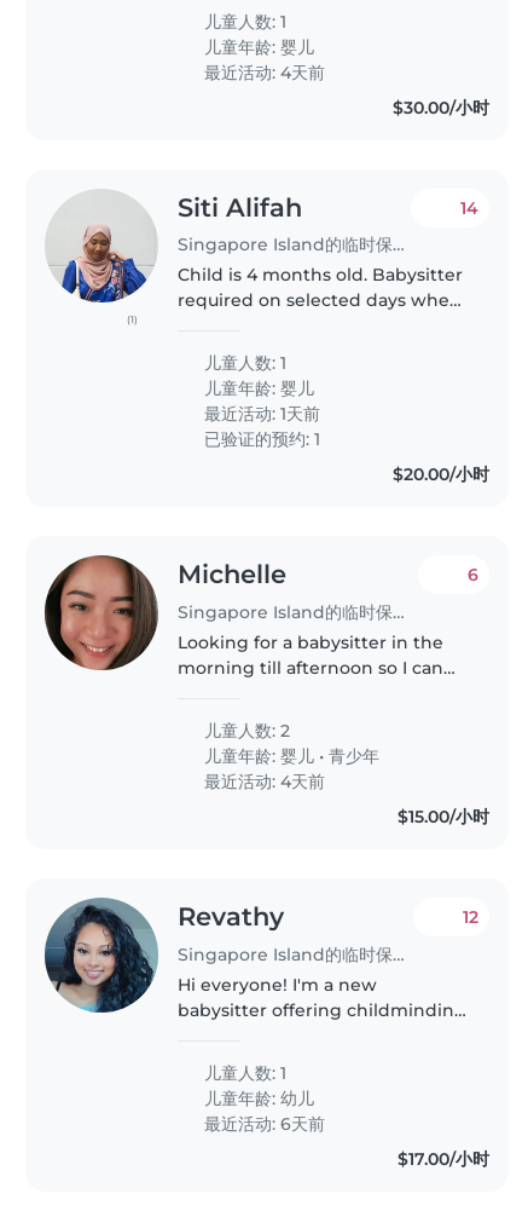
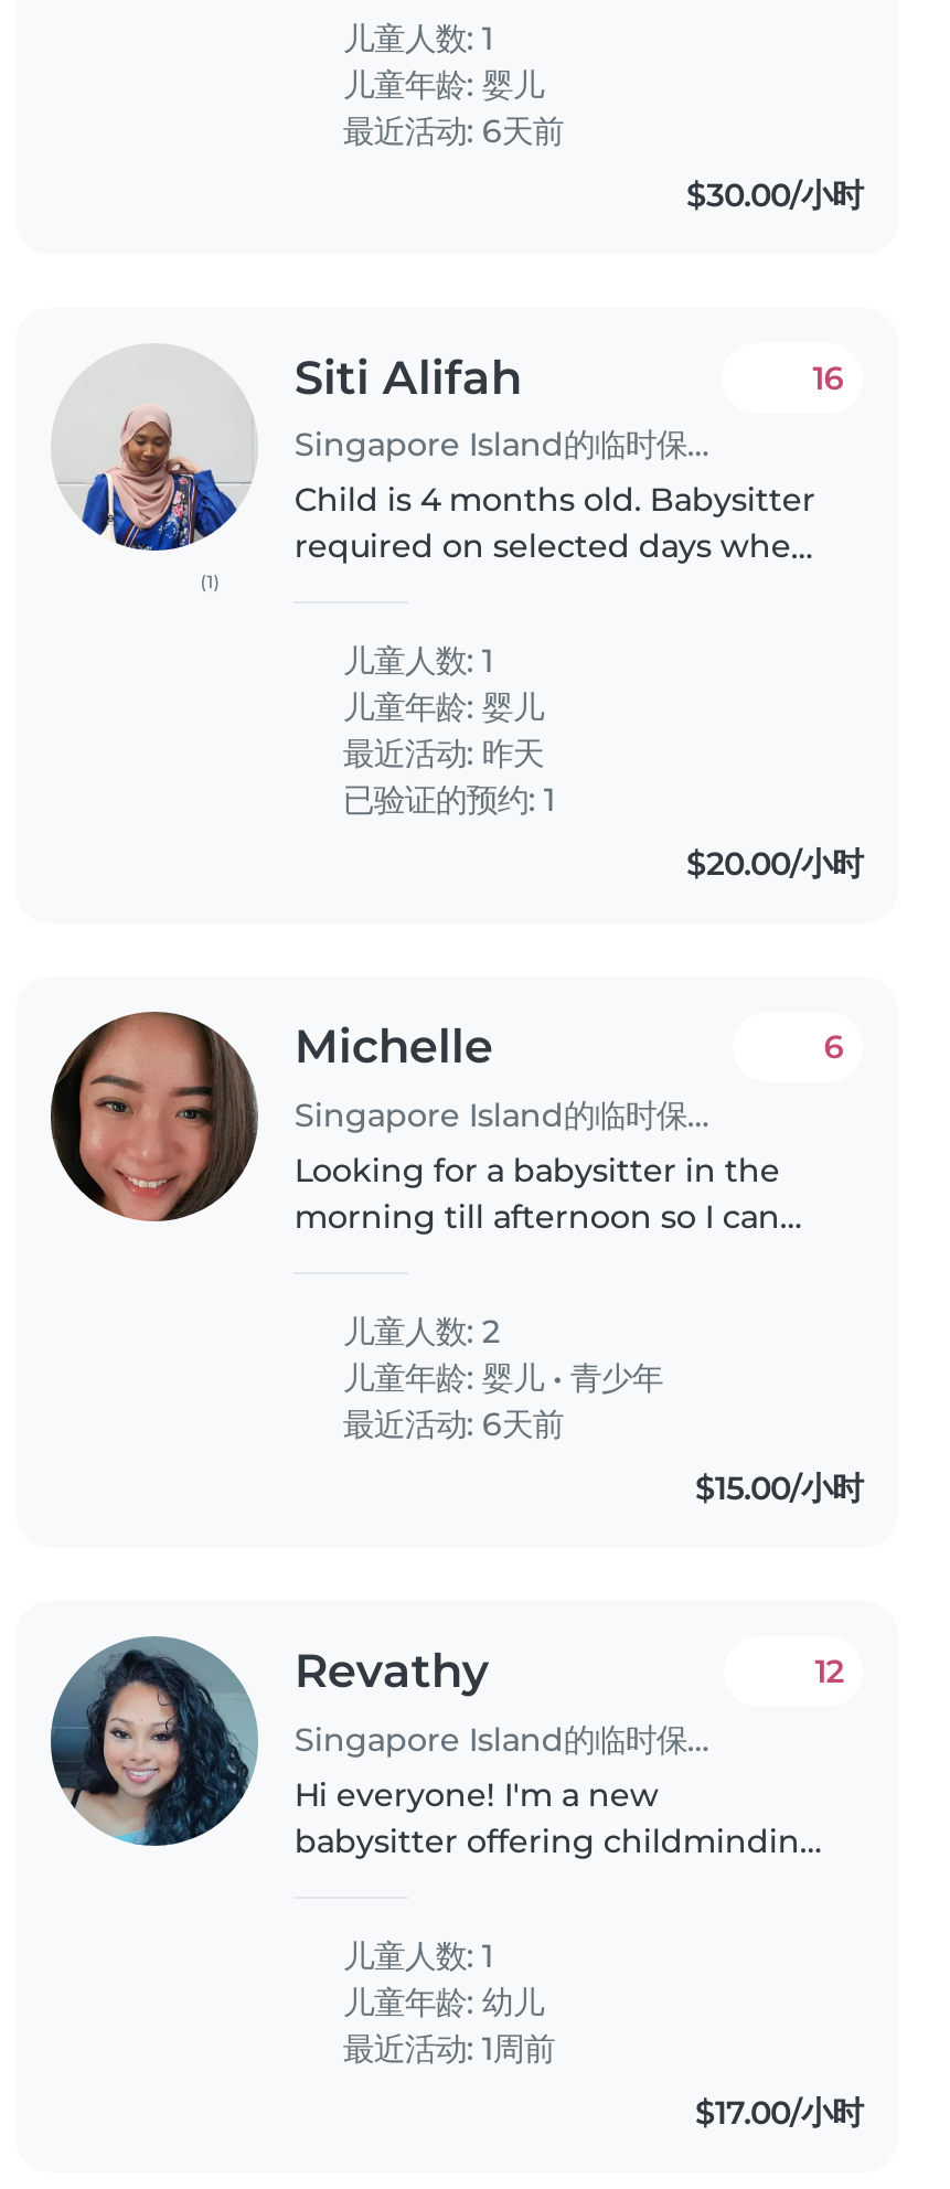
- 最近活动: 4天前
+ 最近活动: 6天前

- 14
+ 16

- 最近活动: 1天前
+ 最近活动: 昨天

- 最近活动: 4天前
+ 最近活动: 6天前

- 最近活动: 6天前
+ 最近活动: 1周前
